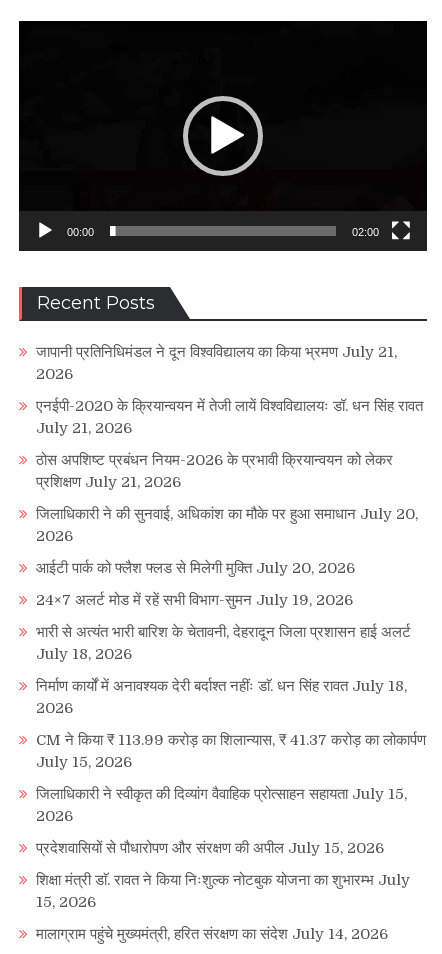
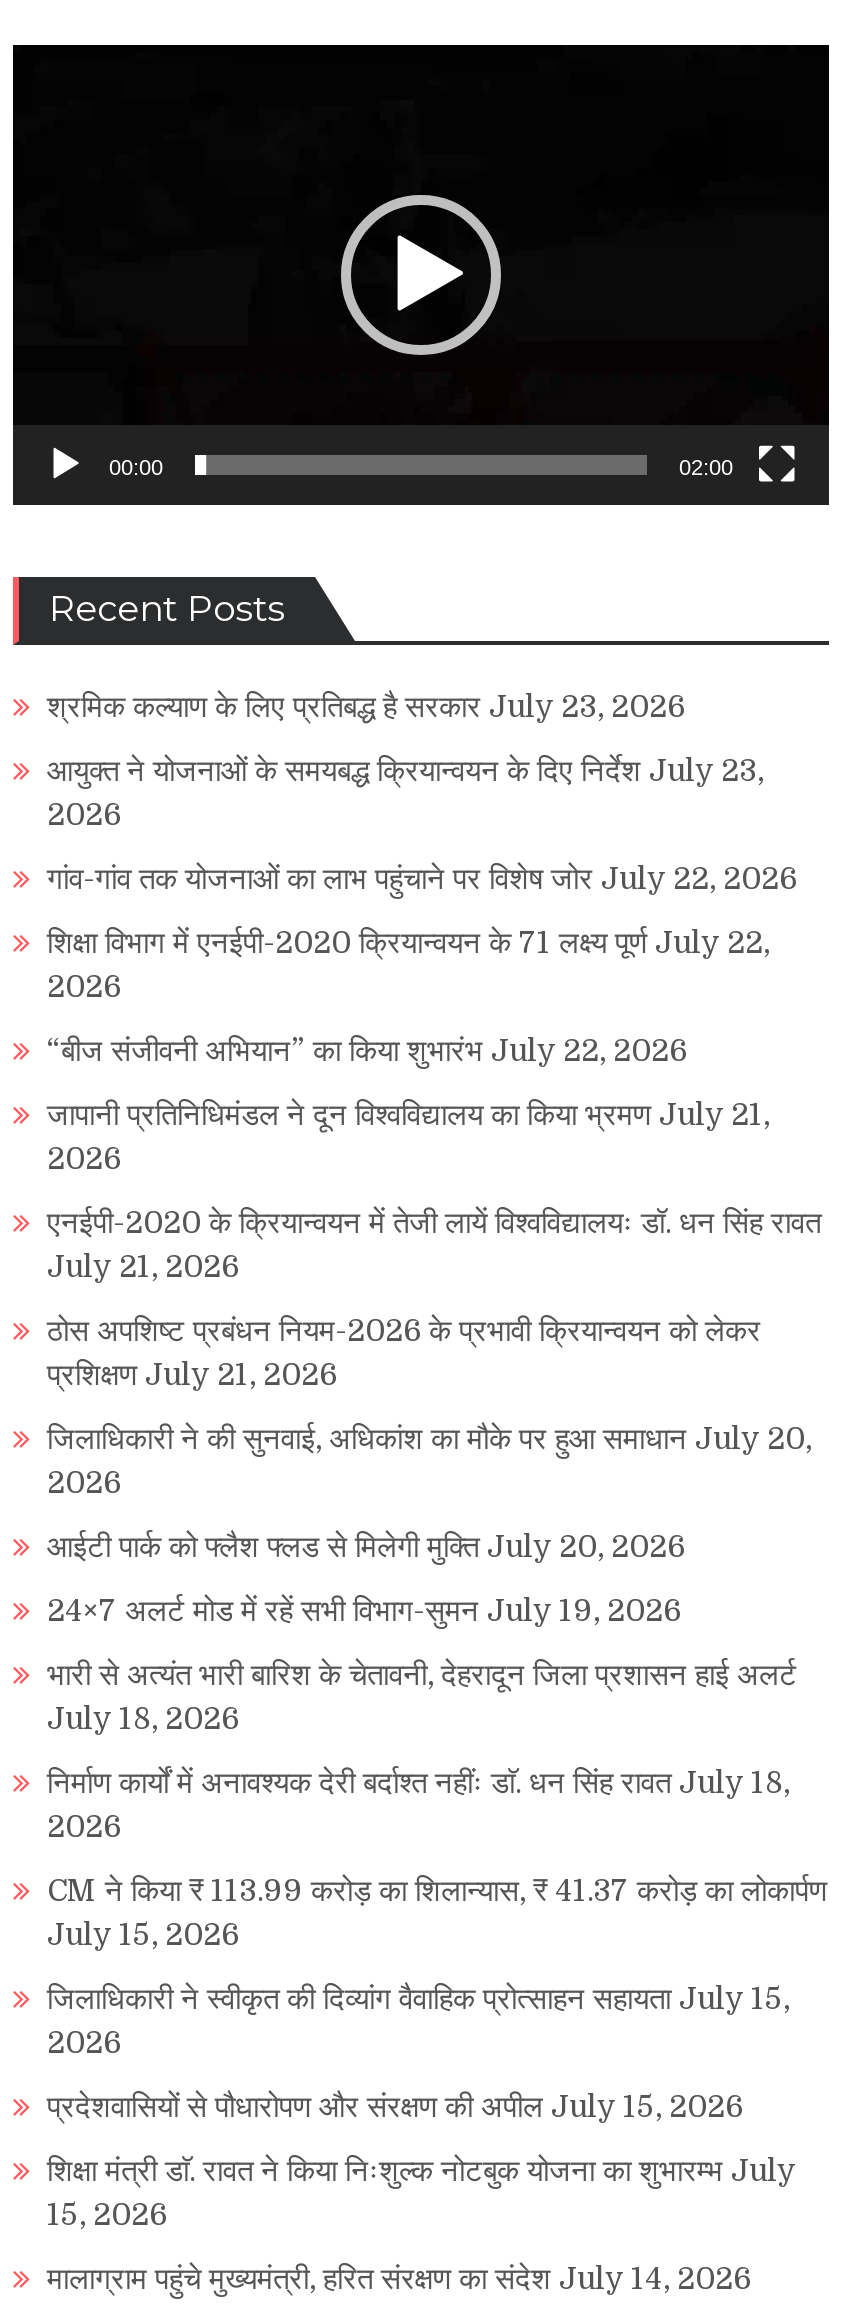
+ श्रमिक कल्याण के लिए प्रतिबद्ध है सरकार July 23, 2026
+ आयुक्त ने योजनाओं के समयबद्ध क्रियान्वयन के दिए निर्देश July 23,
+ 2026
+ गांव-गांव तक योजनाओं का लाभ पहुंचाने पर विशेष जोर July 22, 2026
+ शिक्षा विभाग में एनईपी-2020 क्रियान्वयन के 71 लक्ष्य पूर्ण July 22,
+ 2026
+ “बीज संजीवनी अभियान” का किया शुभारंभ July 22, 2026
